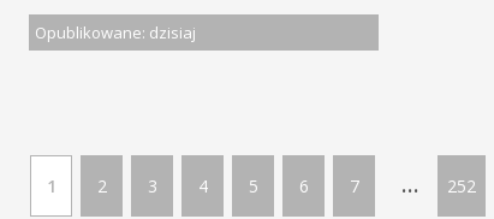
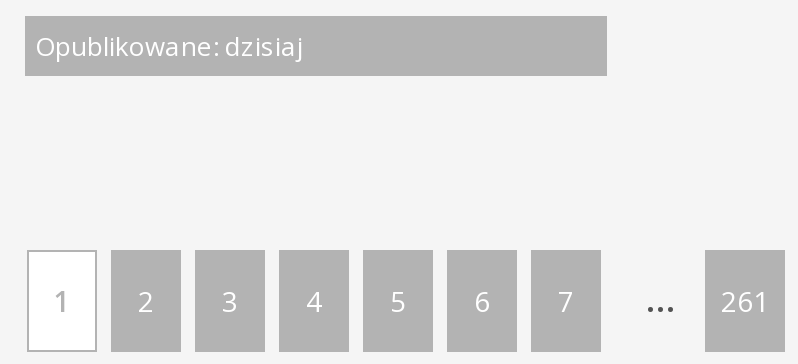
- 252
+ 261
